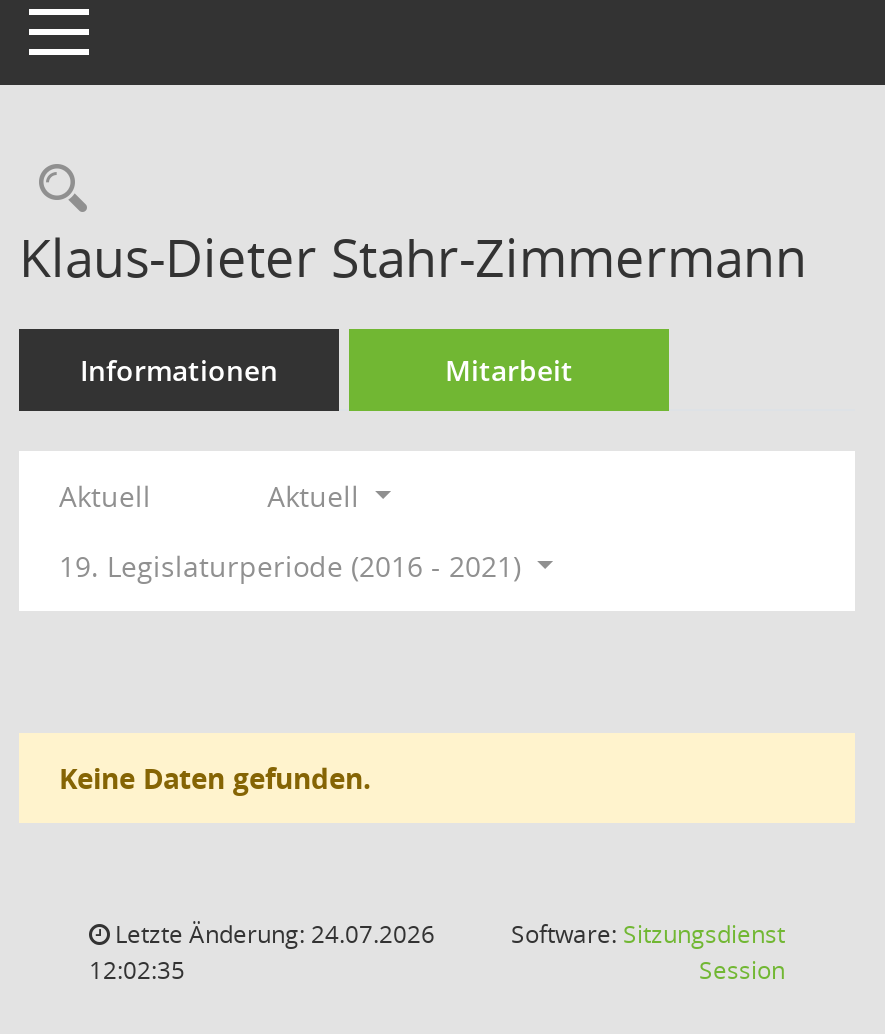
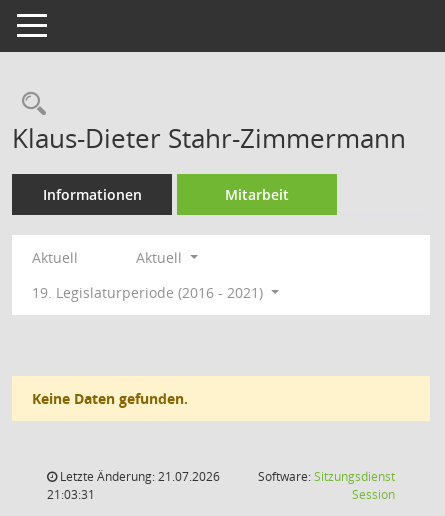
- Letzte Änderung: 24.07.2026
+ Letzte Änderung: 21.07.2026

- 12:02:35
+ 21:03:31
